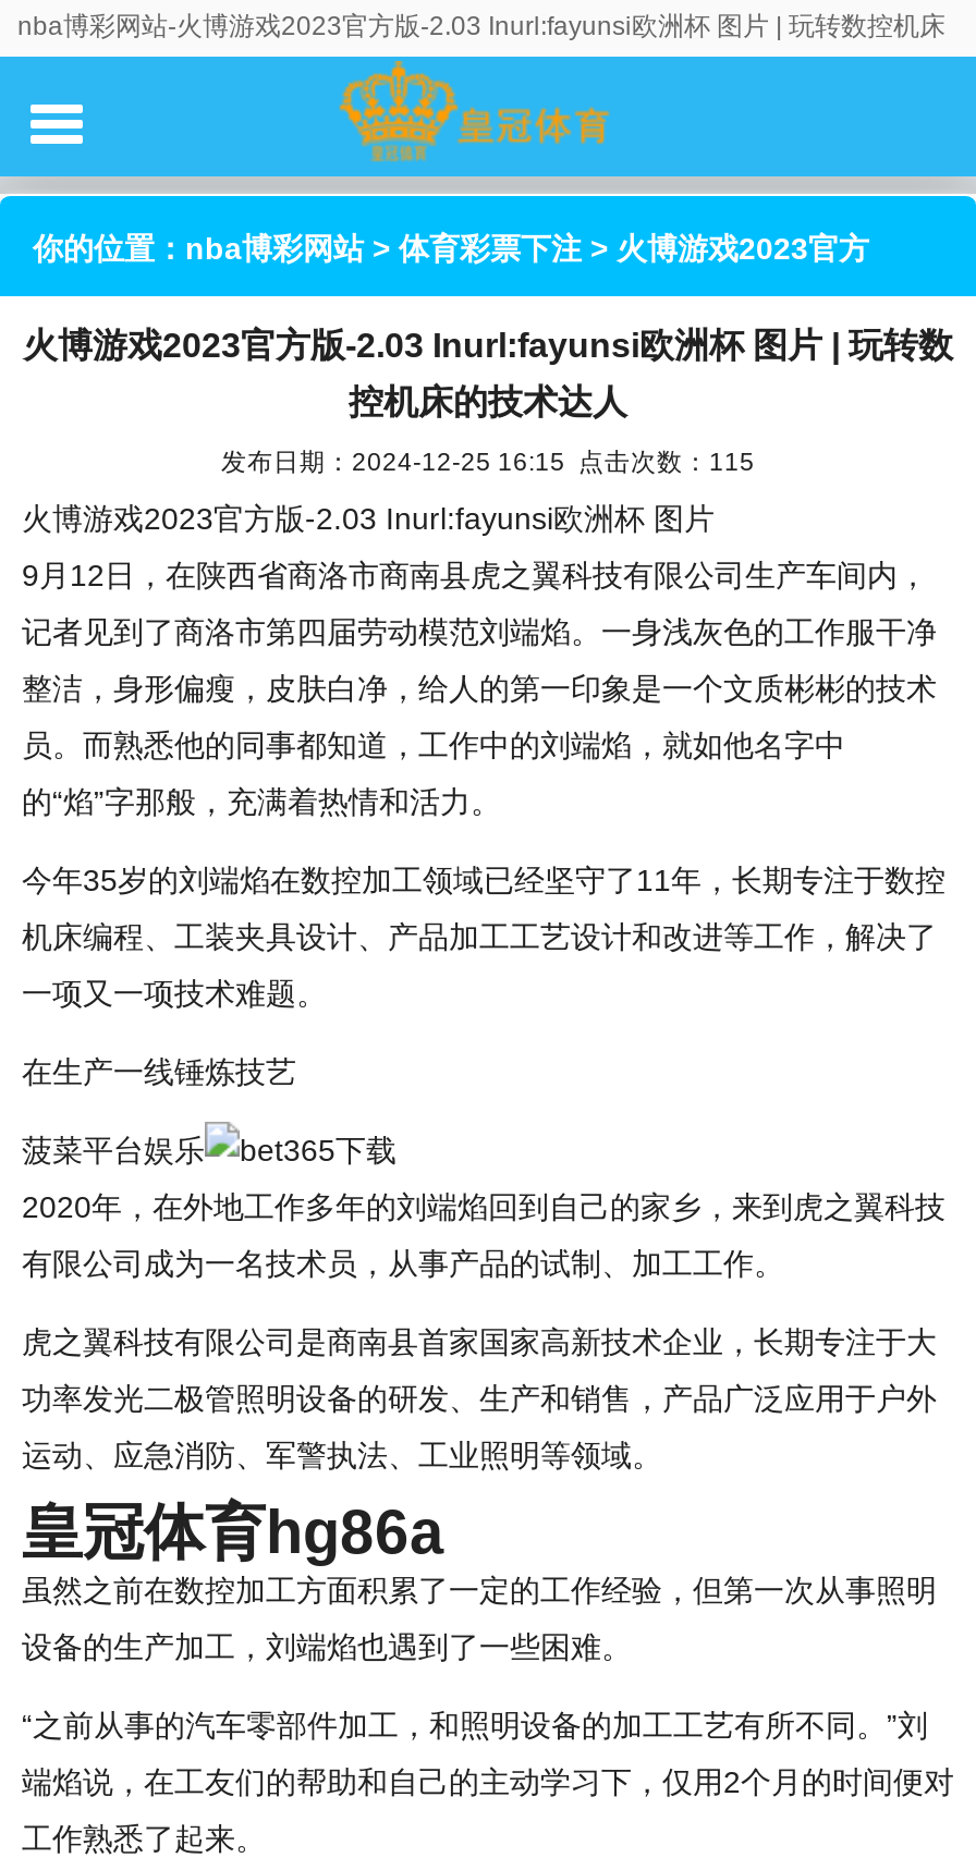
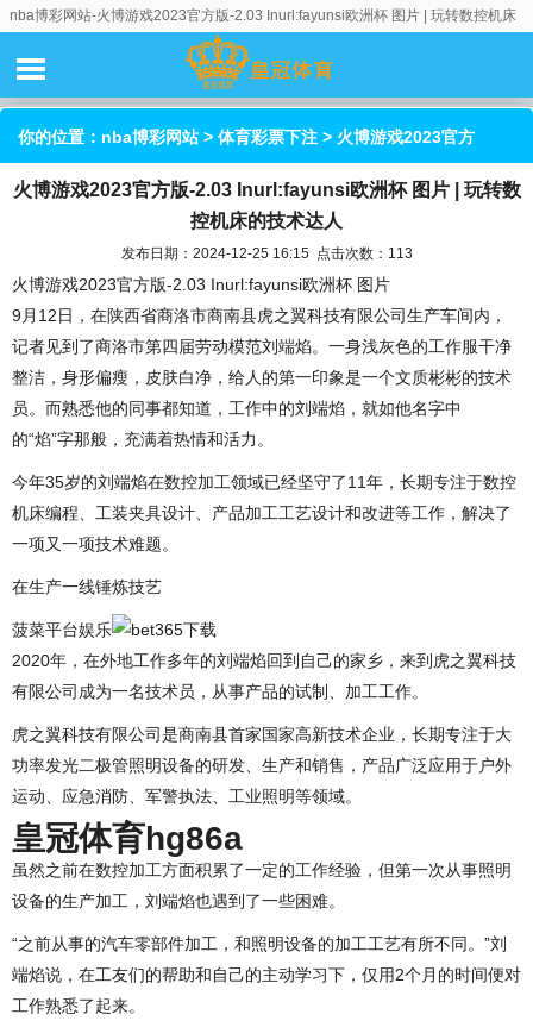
- 发布日期：2024-12-25 16:15 点击次数：115
+ 发布日期：2024-12-25 16:15 点击次数：113
